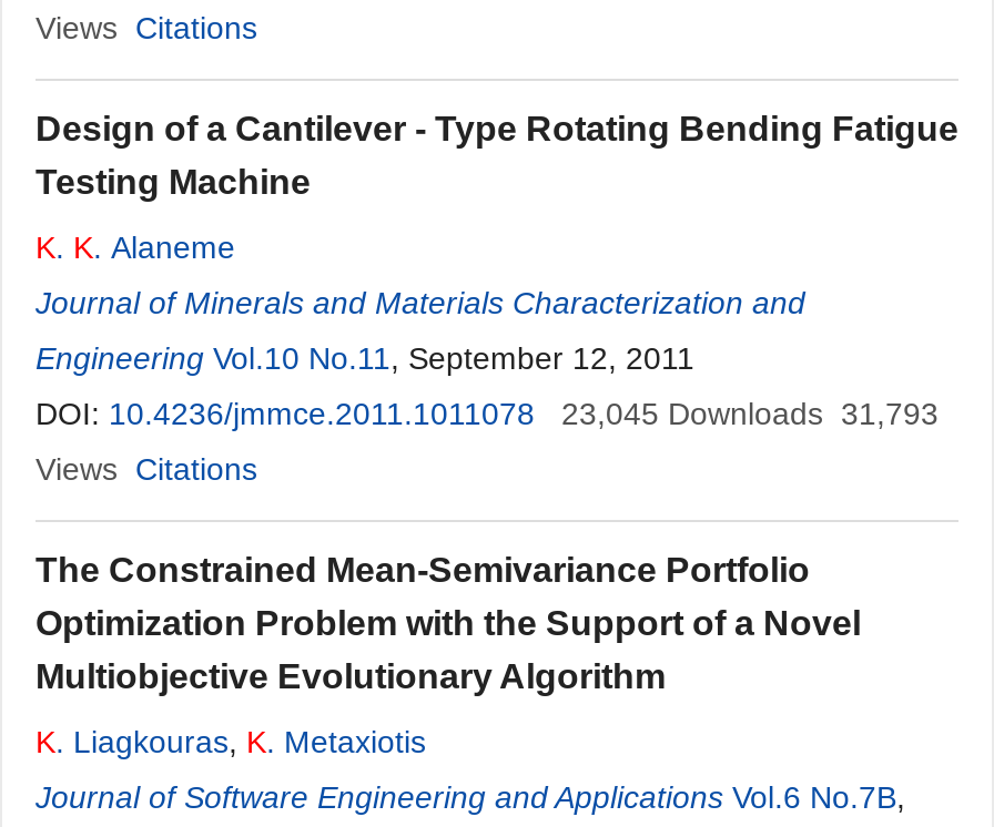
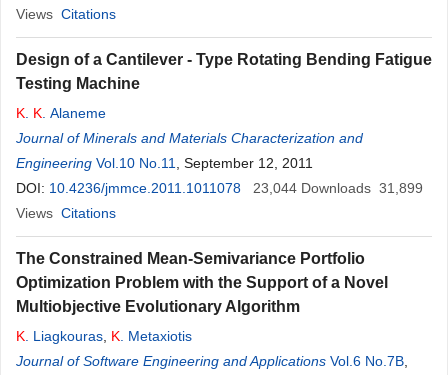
- DOI: 10.4236/jmmce.2011.1011078 23,045 Downloads 31,793
+ DOI: 10.4236/jmmce.2011.1011078 23,044 Downloads 31,899
